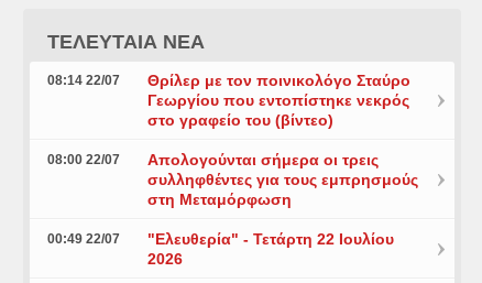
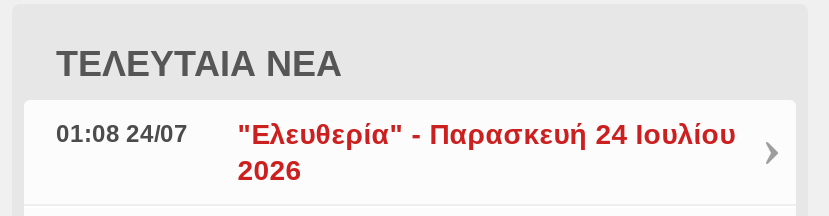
- 08:14 22/07
- Θρίλερ με τον ποινικολόγο Σταύρο
- Γεωργίου που εντοπίστηκε νεκρός
- στο γραφείο του (βίντεο)
- 08:00 22/07
- Aπολογούνται σήμερα οι τρεις
- συλληφθέντες για τους εμπρησμούς
- στη Μεταμόρφωση
- 00:49 22/07
- "Ελευθερία" - Τετάρτη 22 Ιουλίου
+ 01:08 24/07
+ "Ελευθερία" - Παρασκευή 24 Ιουλίου
